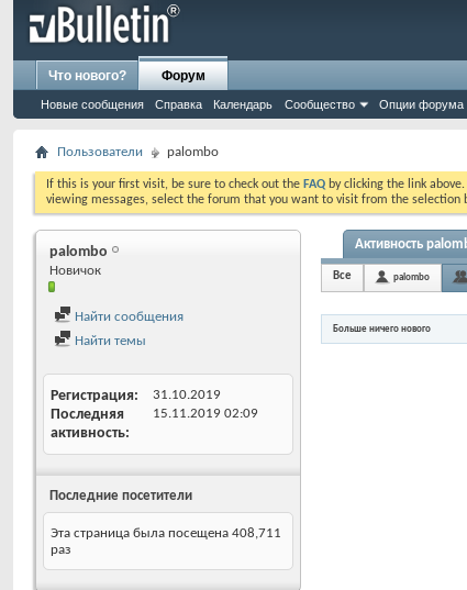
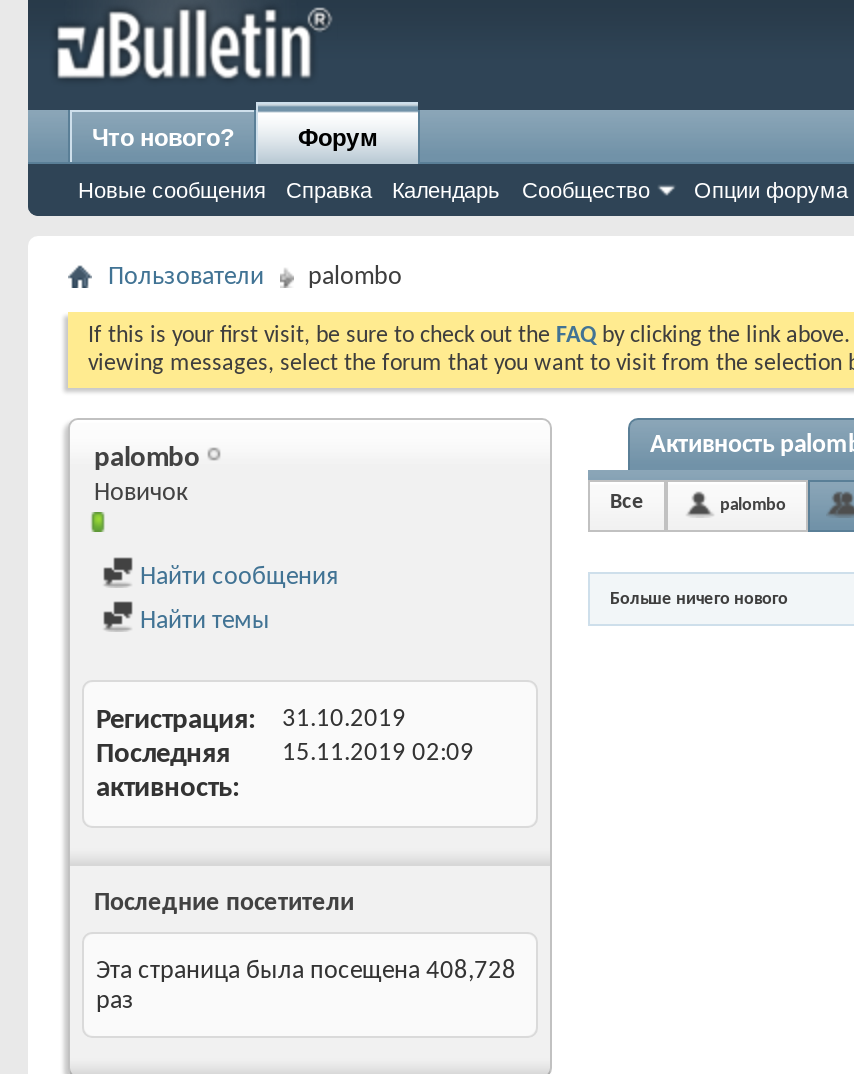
- Эта страница была посещена 408,711
+ Эта страница была посещена 408,728
